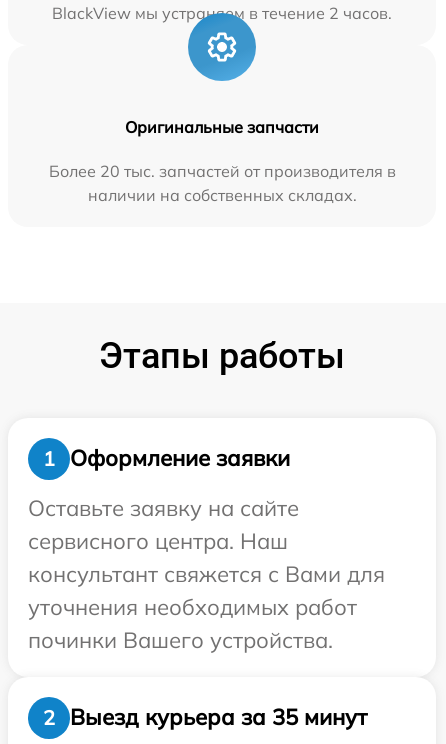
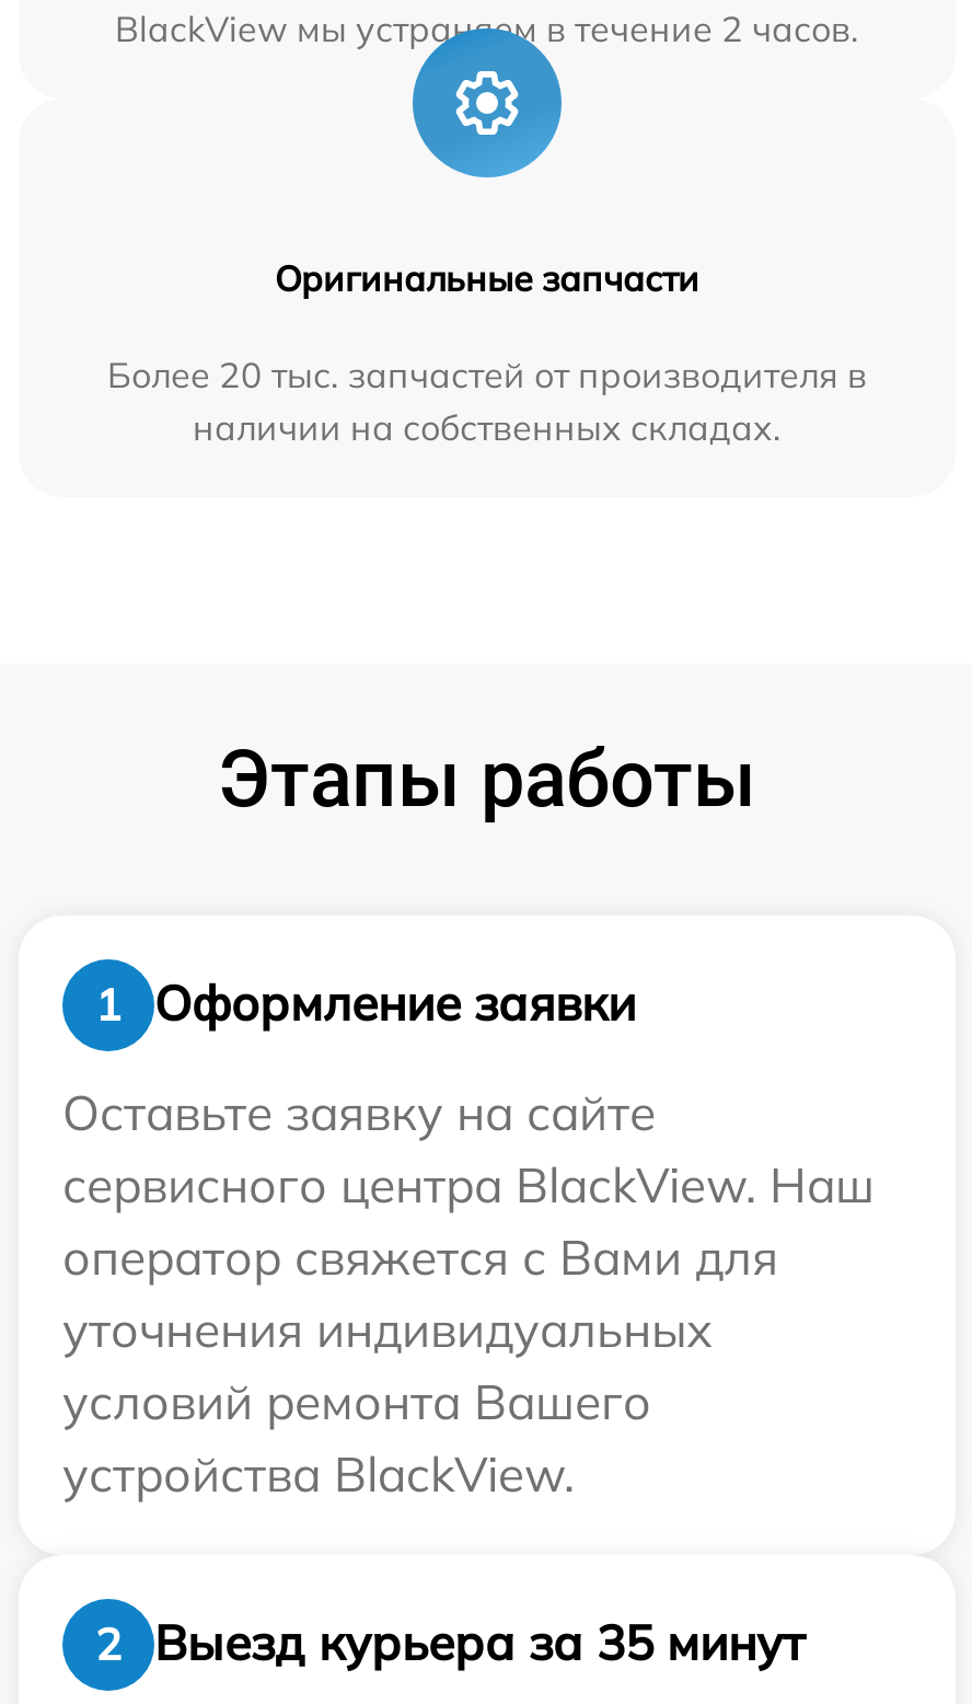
- сервисного центра. Наш
- консультант свяжется с Вами для
- уточнения необходимых работ
- починки Вашего устройства.
+ сервисного центра BlackView. Наш
+ оператор свяжется с Вами для
+ уточнения индивидуальных
+ условий ремонта Вашего
+ устройства BlackView.
